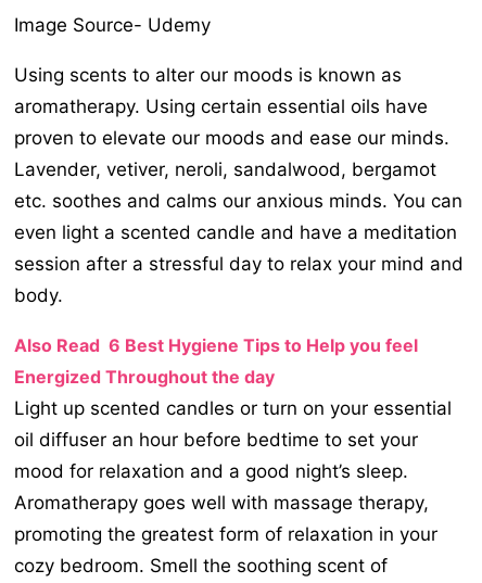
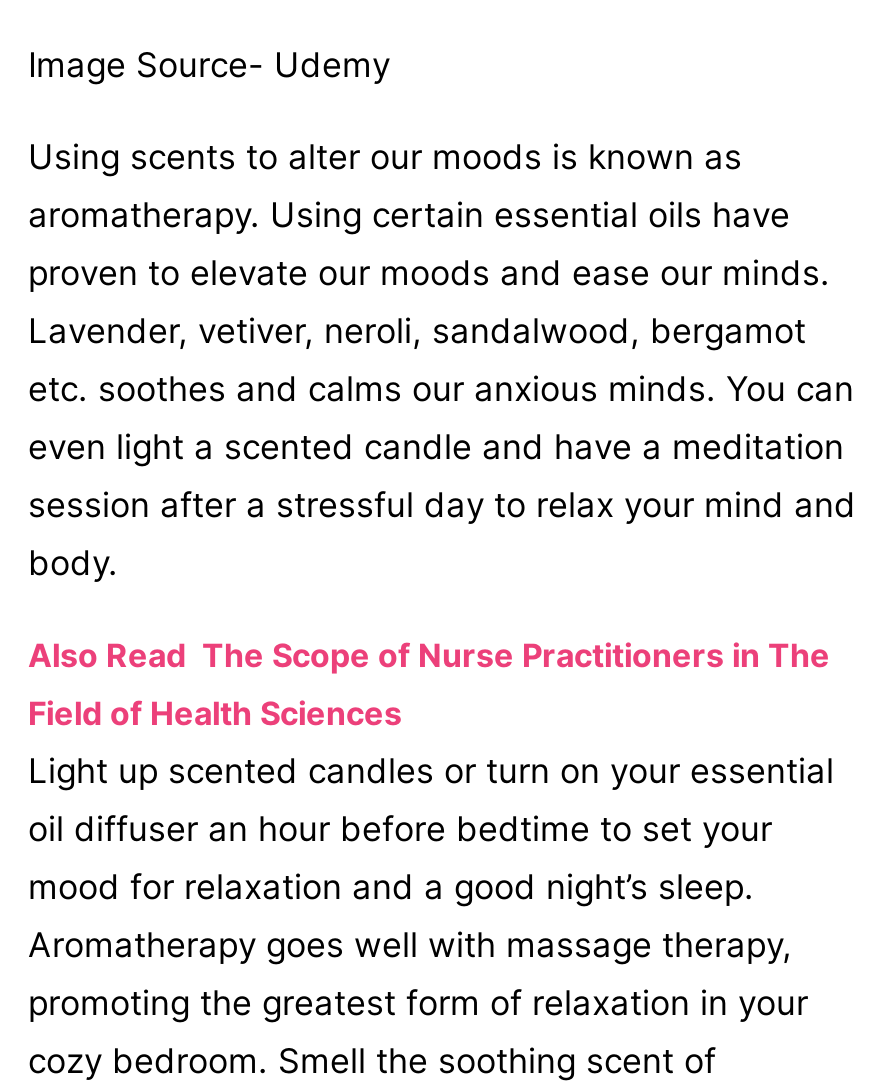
- Also Read 6 Best Hygiene Tips to Help you feel
- Energized Throughout the day
+ Also Read The Scope of Nurse Practitioners in The
+ Field of Health Sciences
